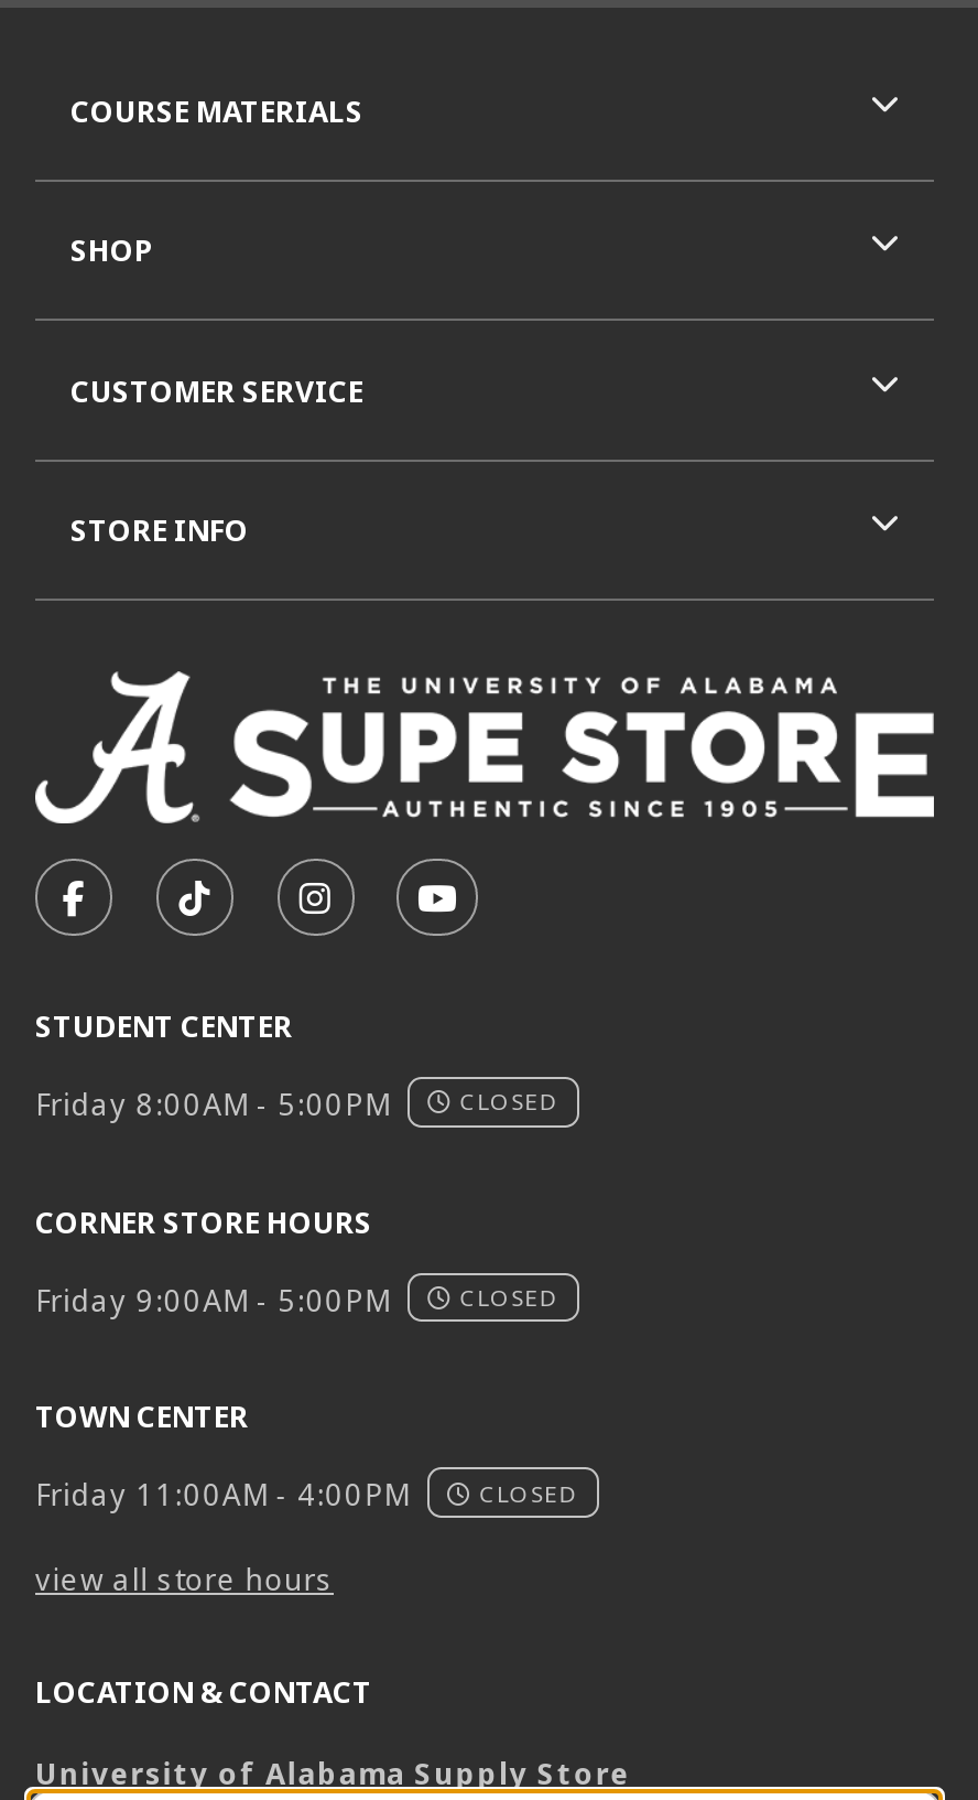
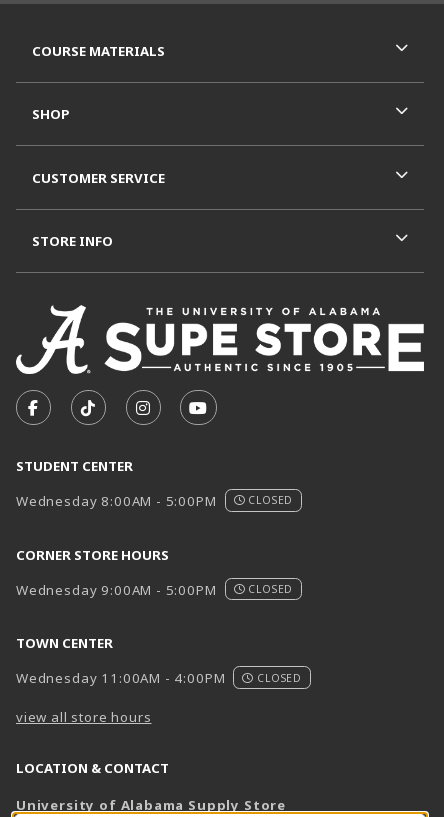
- Friday 8:00AM - 5:00PM
+ Wednesday 8:00AM - 5:00PM

- Friday 9:00AM - 5:00PM
+ Wednesday 9:00AM - 5:00PM

- Friday 11:00AM - 4:00PM
+ Wednesday 11:00AM - 4:00PM
